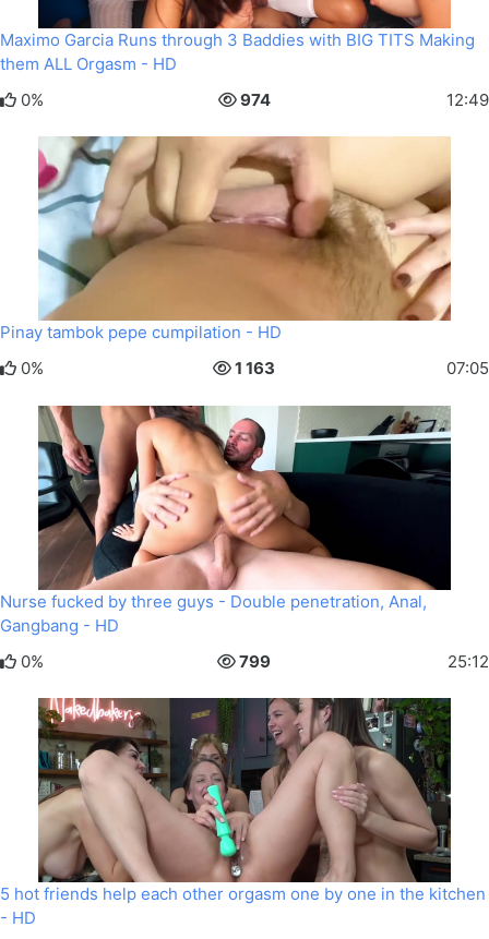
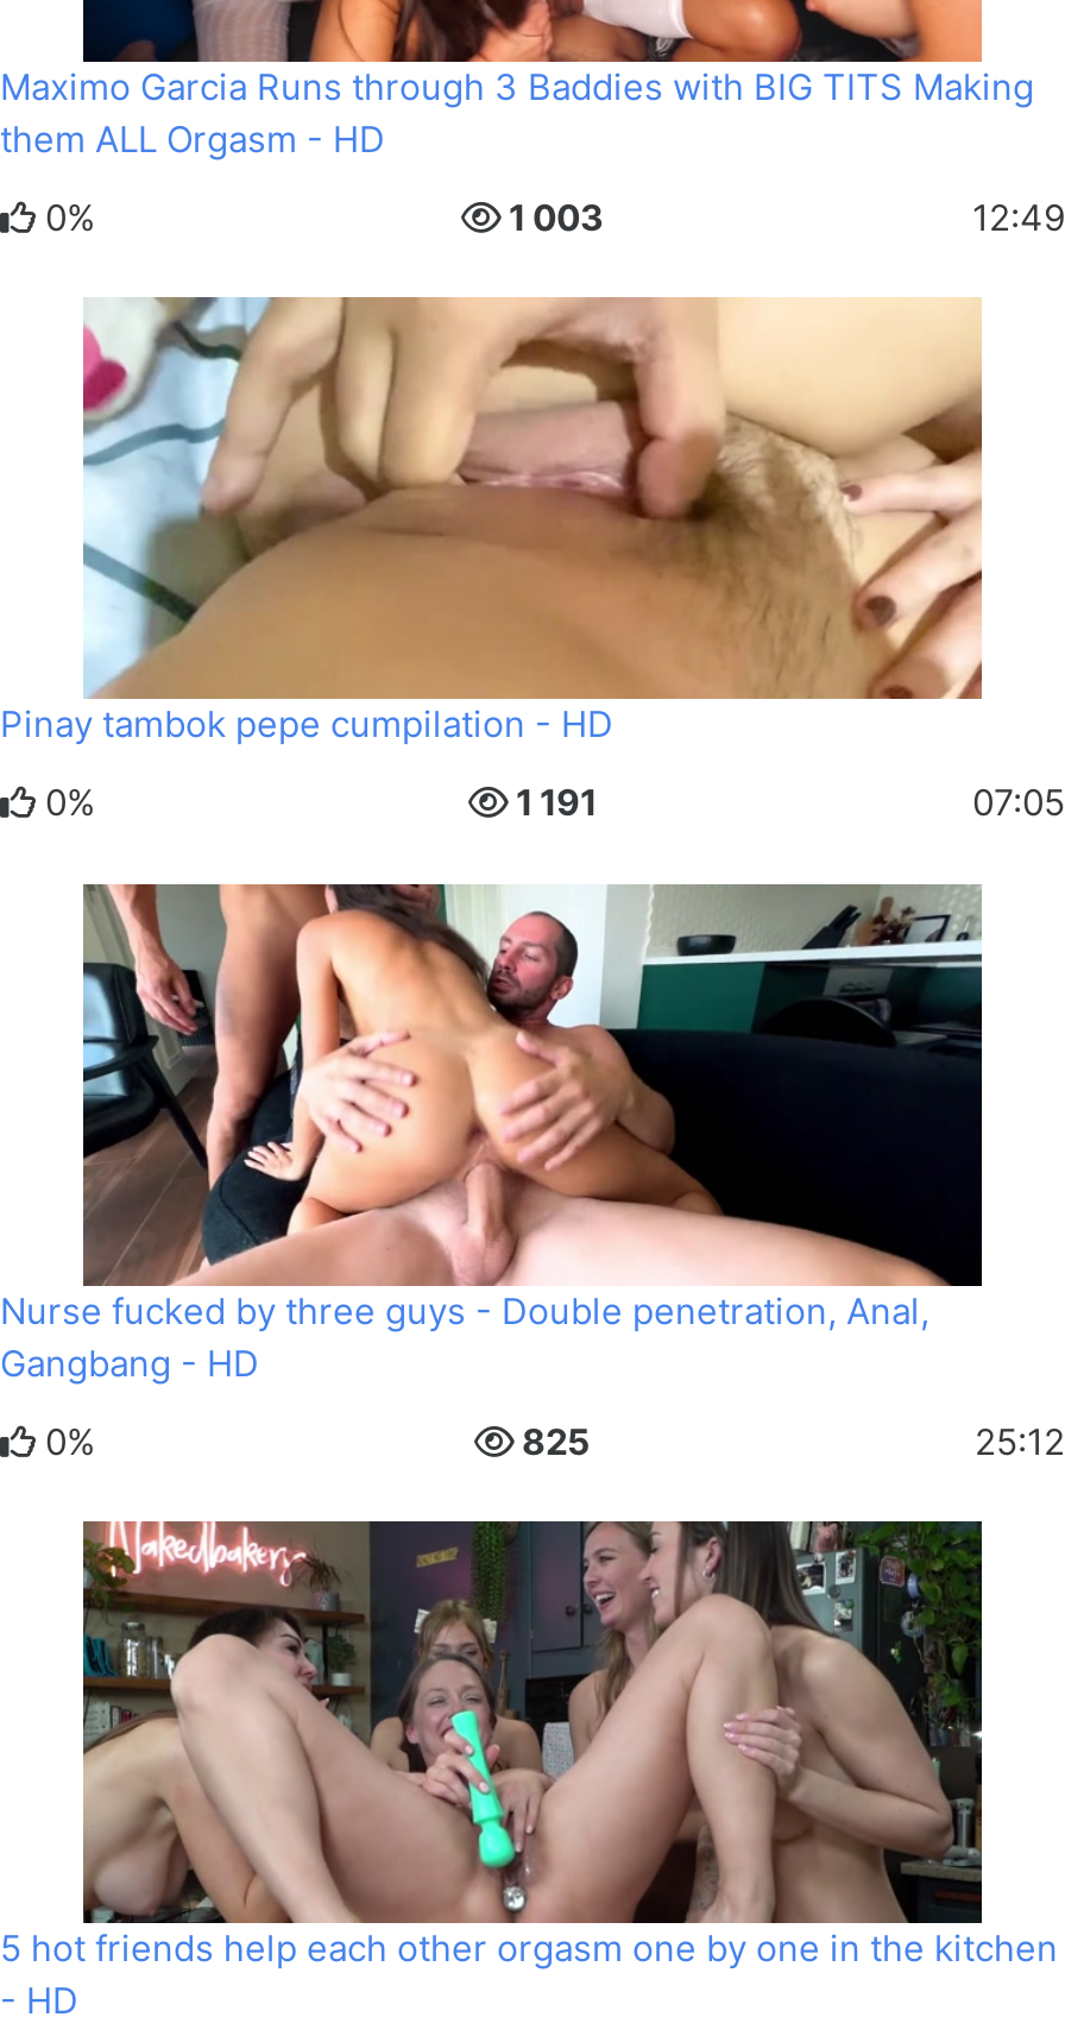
- 974
+ 1 003

- 1 163
+ 1 191

- 799
+ 825
